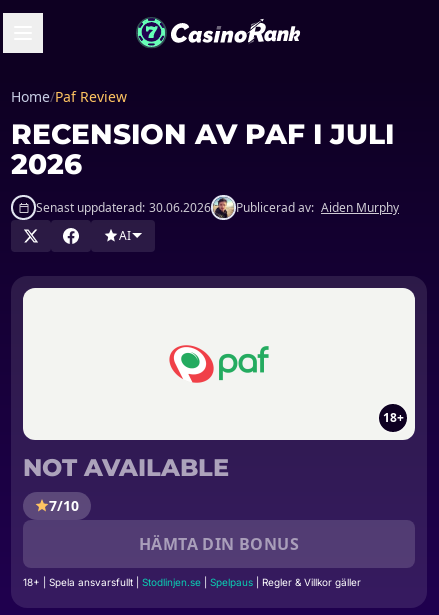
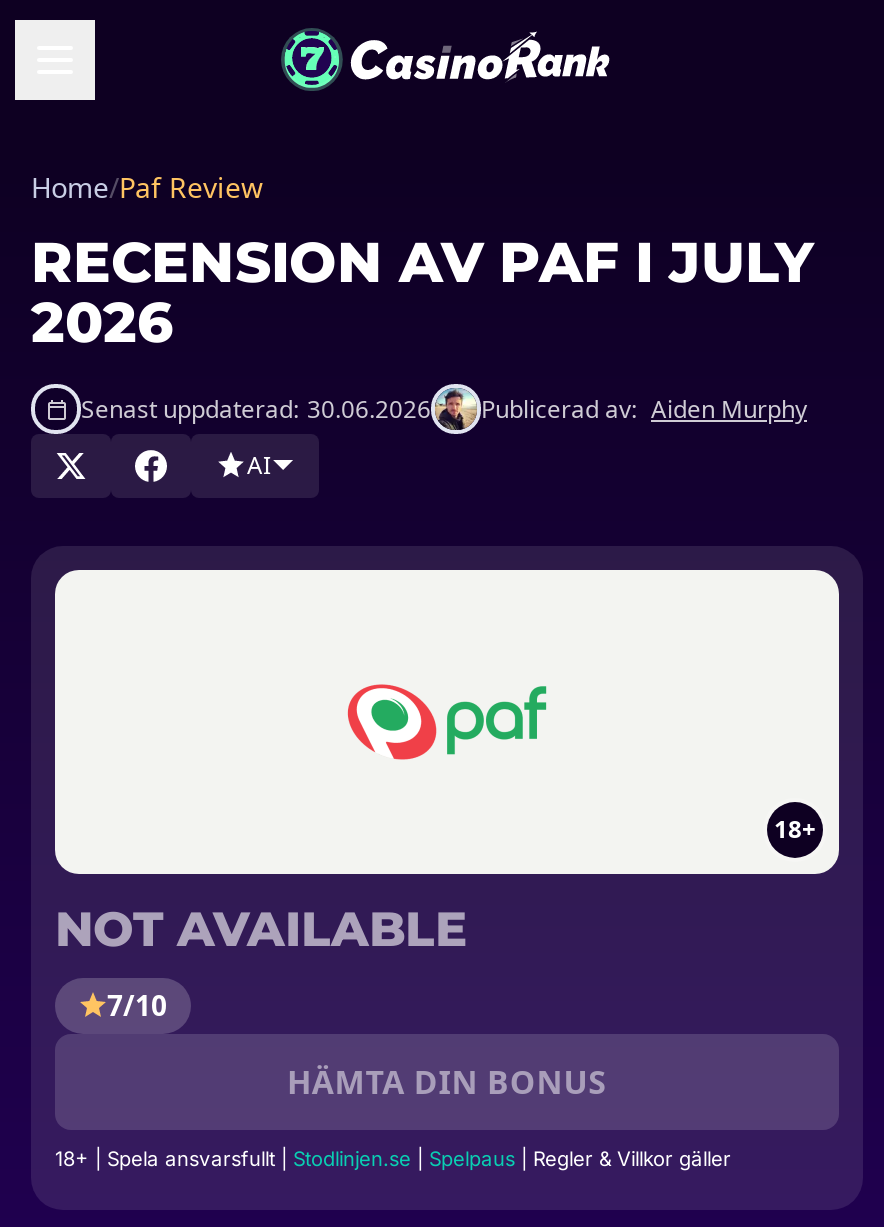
- RECENSION AV PAF I JULI
+ RECENSION AV PAF I JULY
